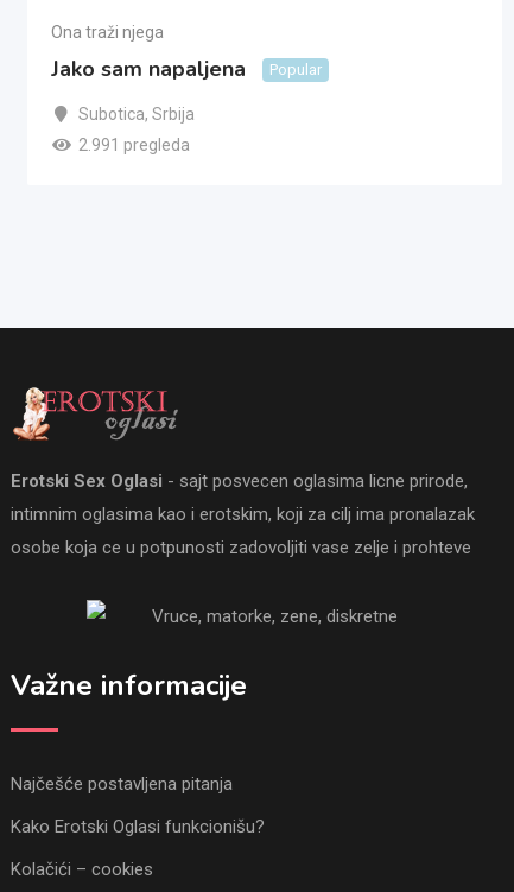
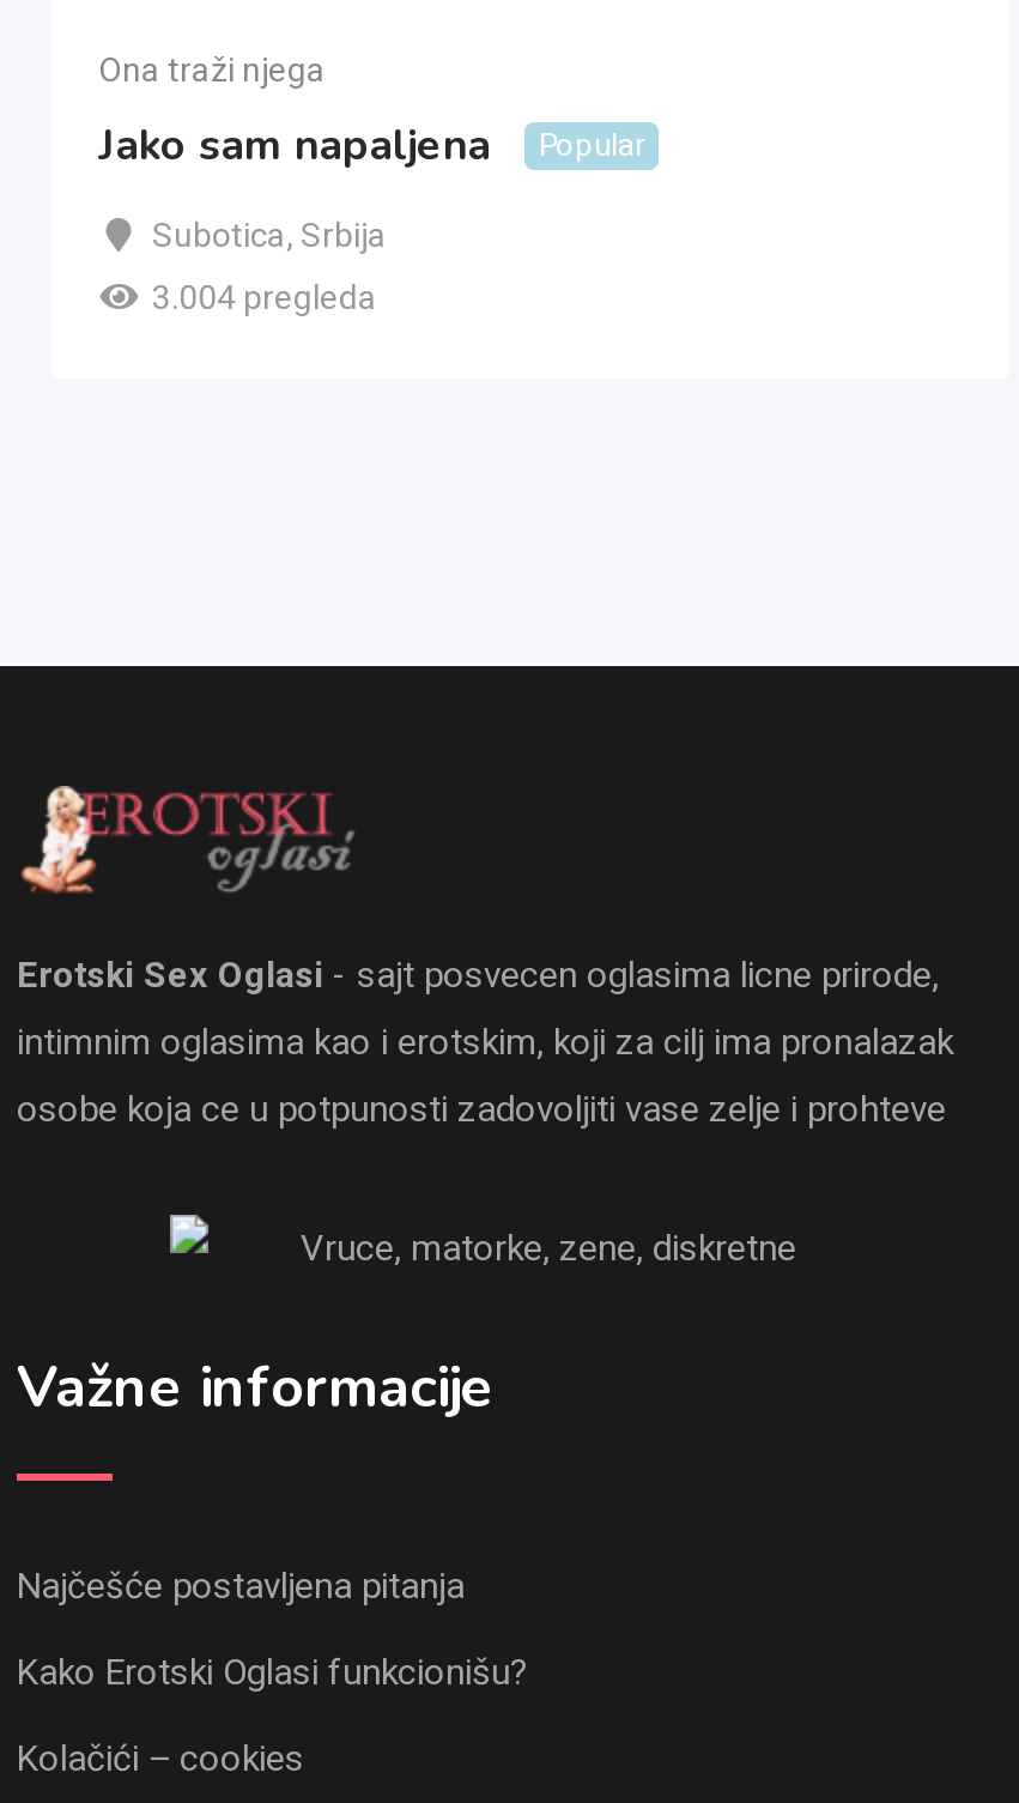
- 2.991 pregleda
+ 3.004 pregleda
